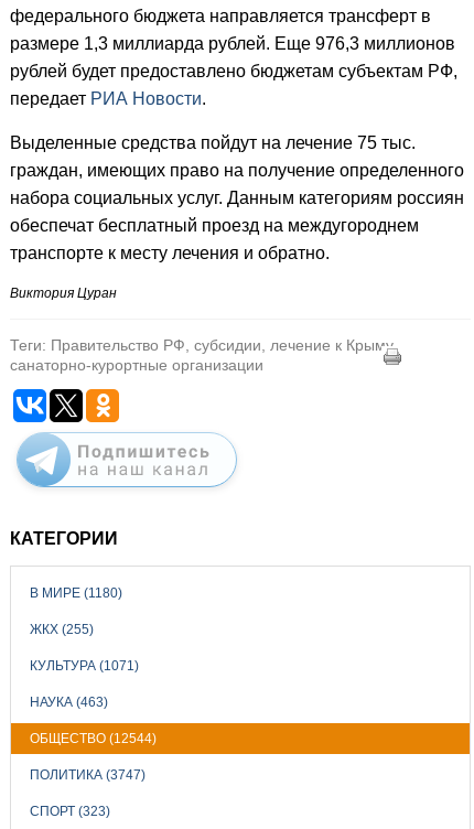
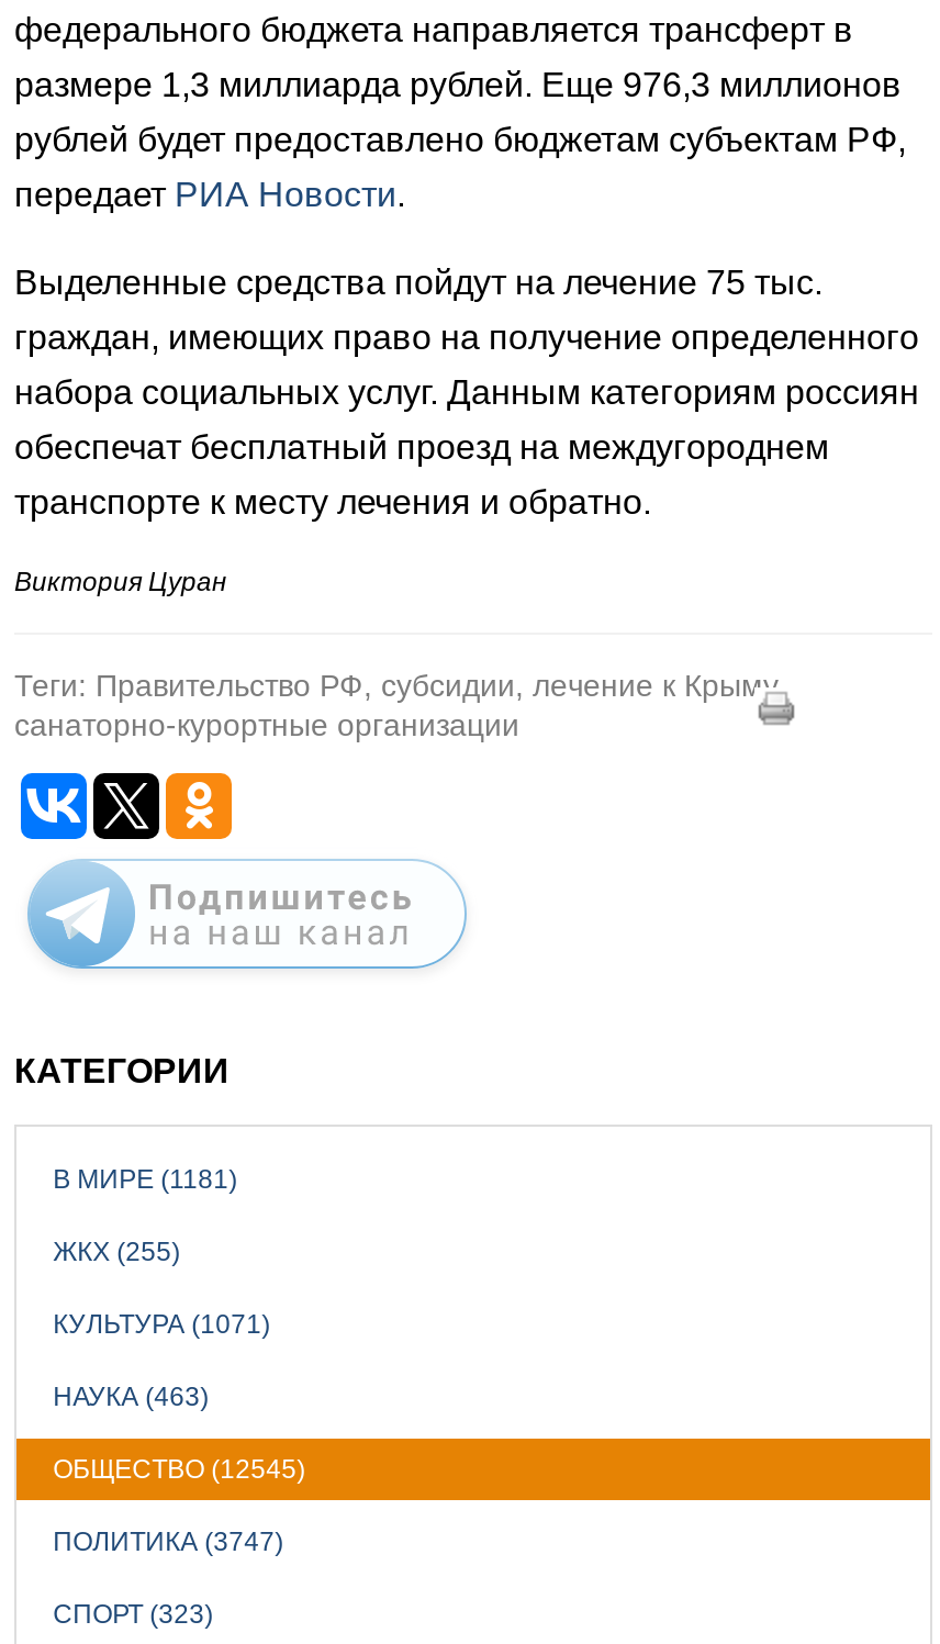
- В МИРЕ (1180)
+ В МИРЕ (1181)

- ОБЩЕСТВО (12544)
+ ОБЩЕСТВО (12545)
